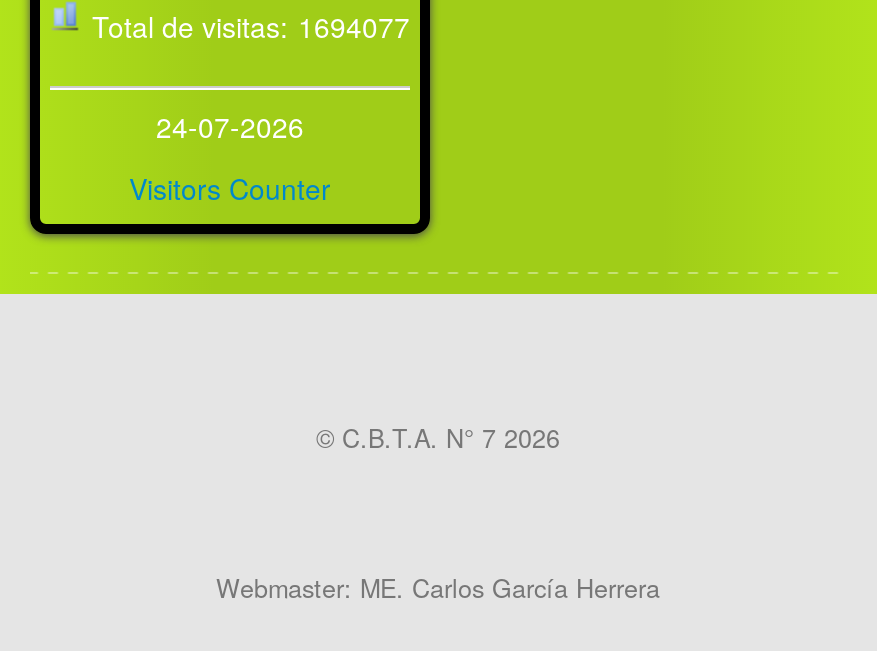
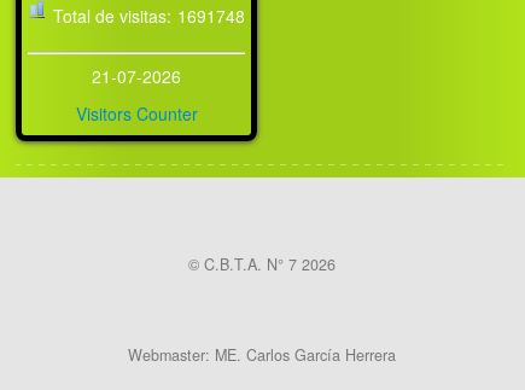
- Total de visitas: 1694077
+ Total de visitas: 1691748

- 24-07-2026
+ 21-07-2026
